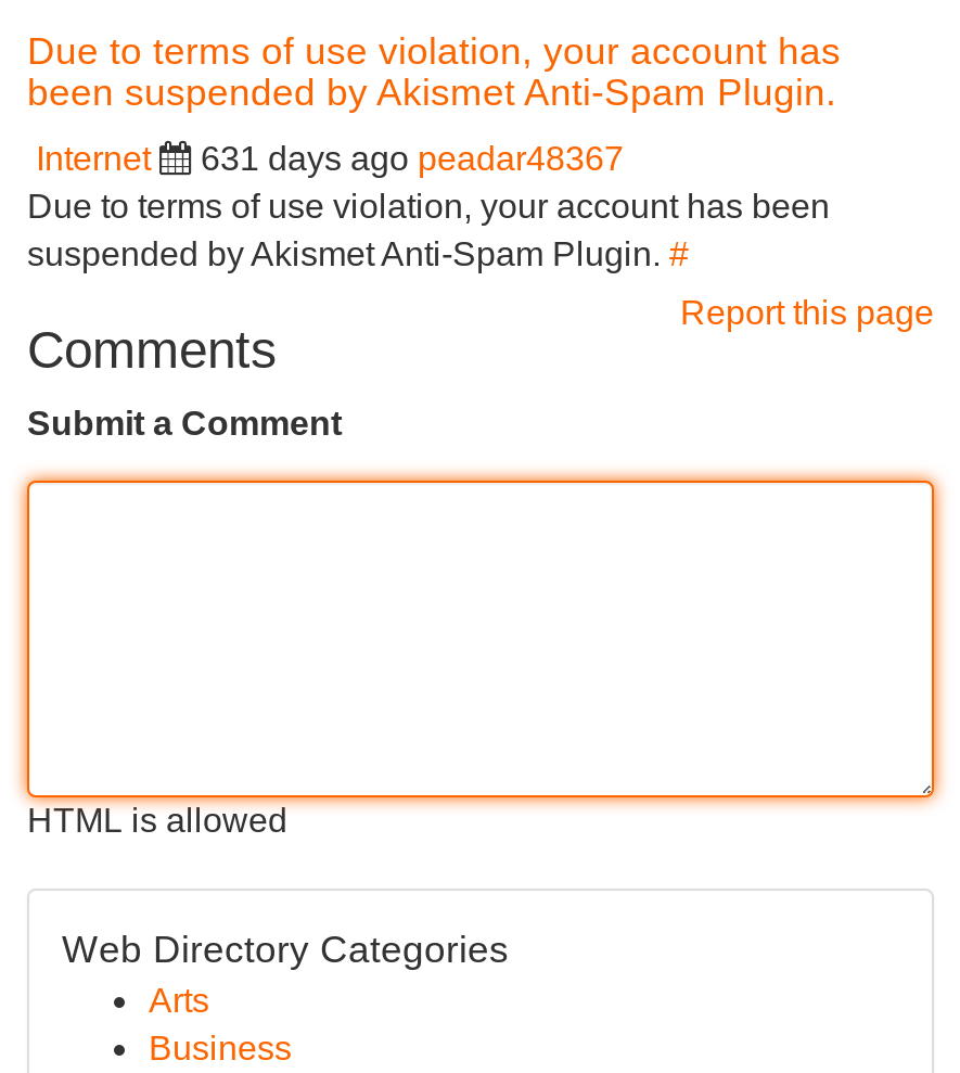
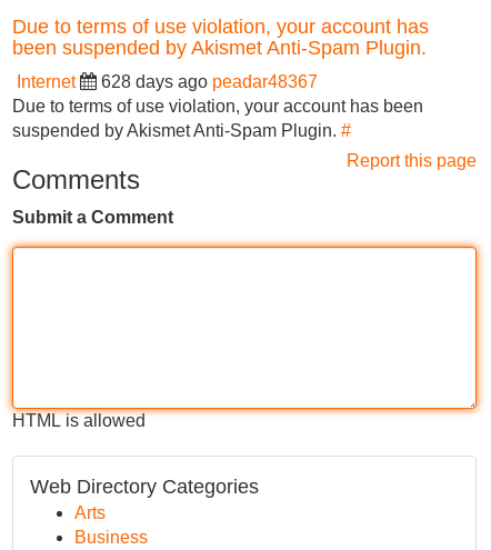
- 631 days ago peadar48367
+ 628 days ago peadar48367
